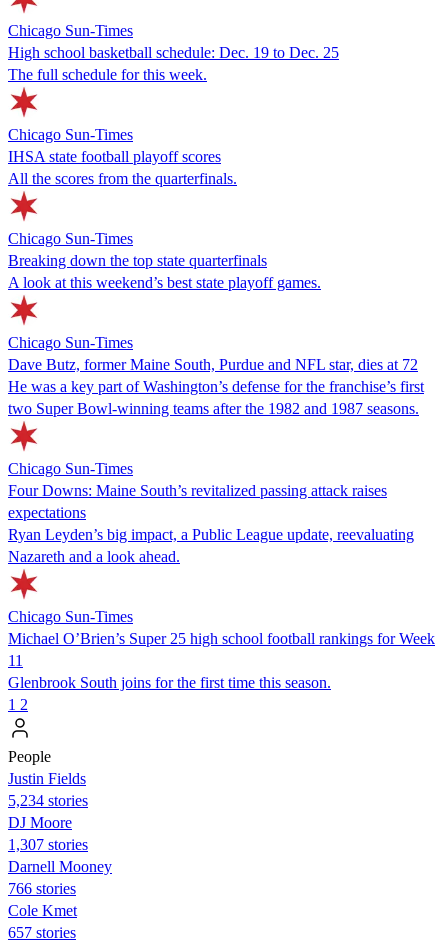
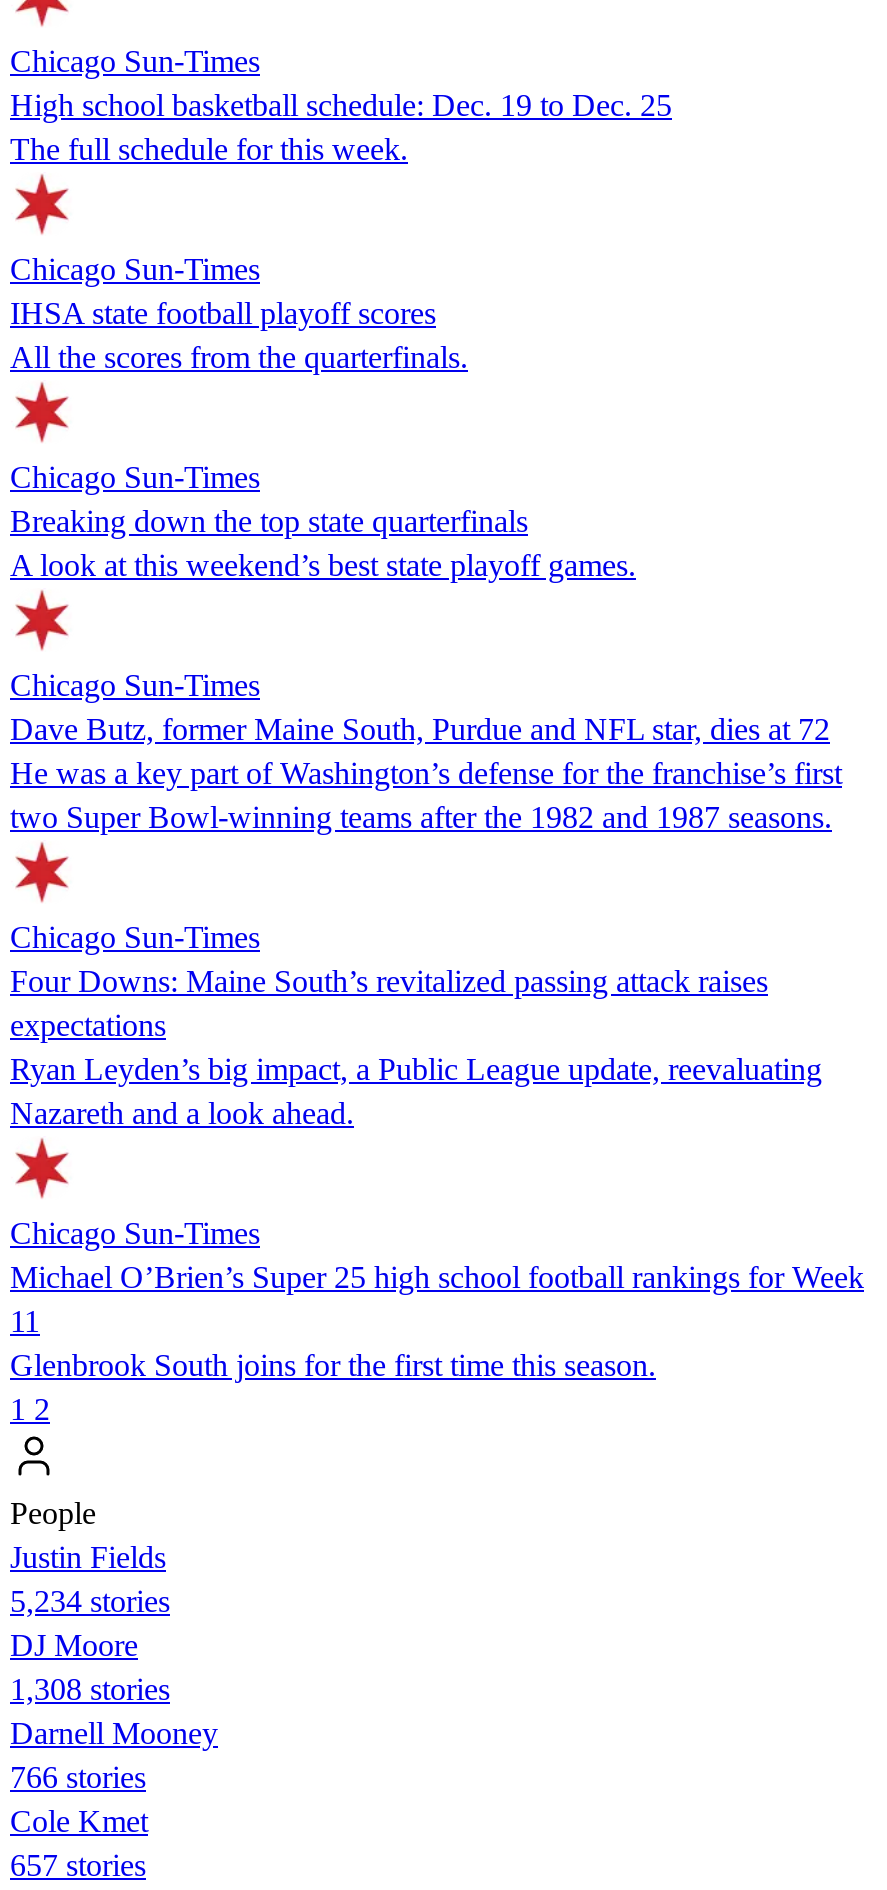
- 1,307 stories
+ 1,308 stories
